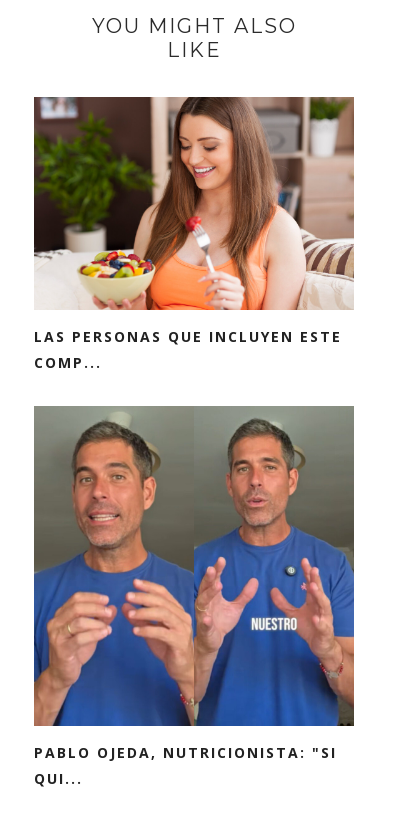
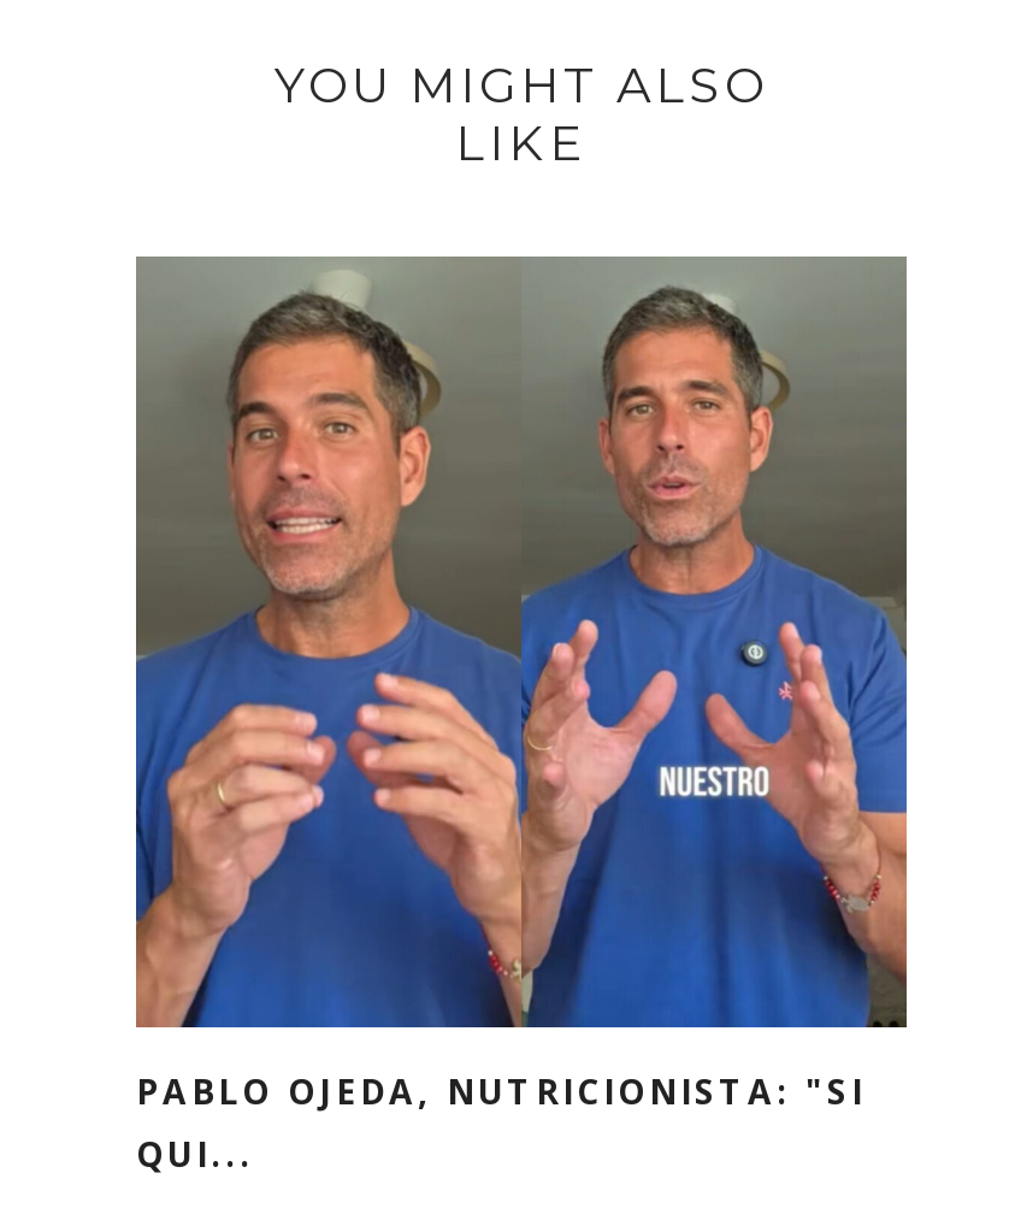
- [image]
- LAS PERSONAS QUE INCLUYEN ESTE
- COMP...
